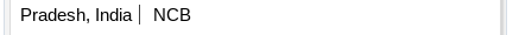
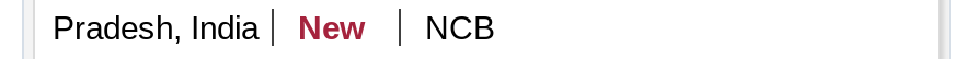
+ New
